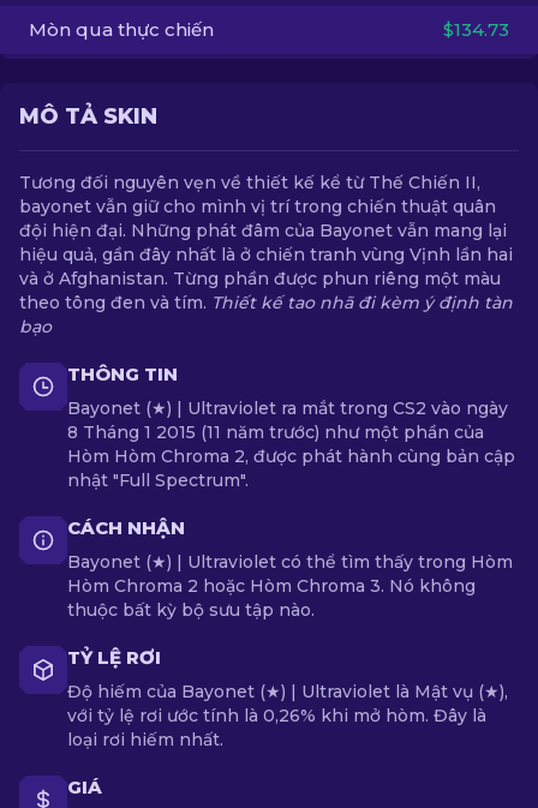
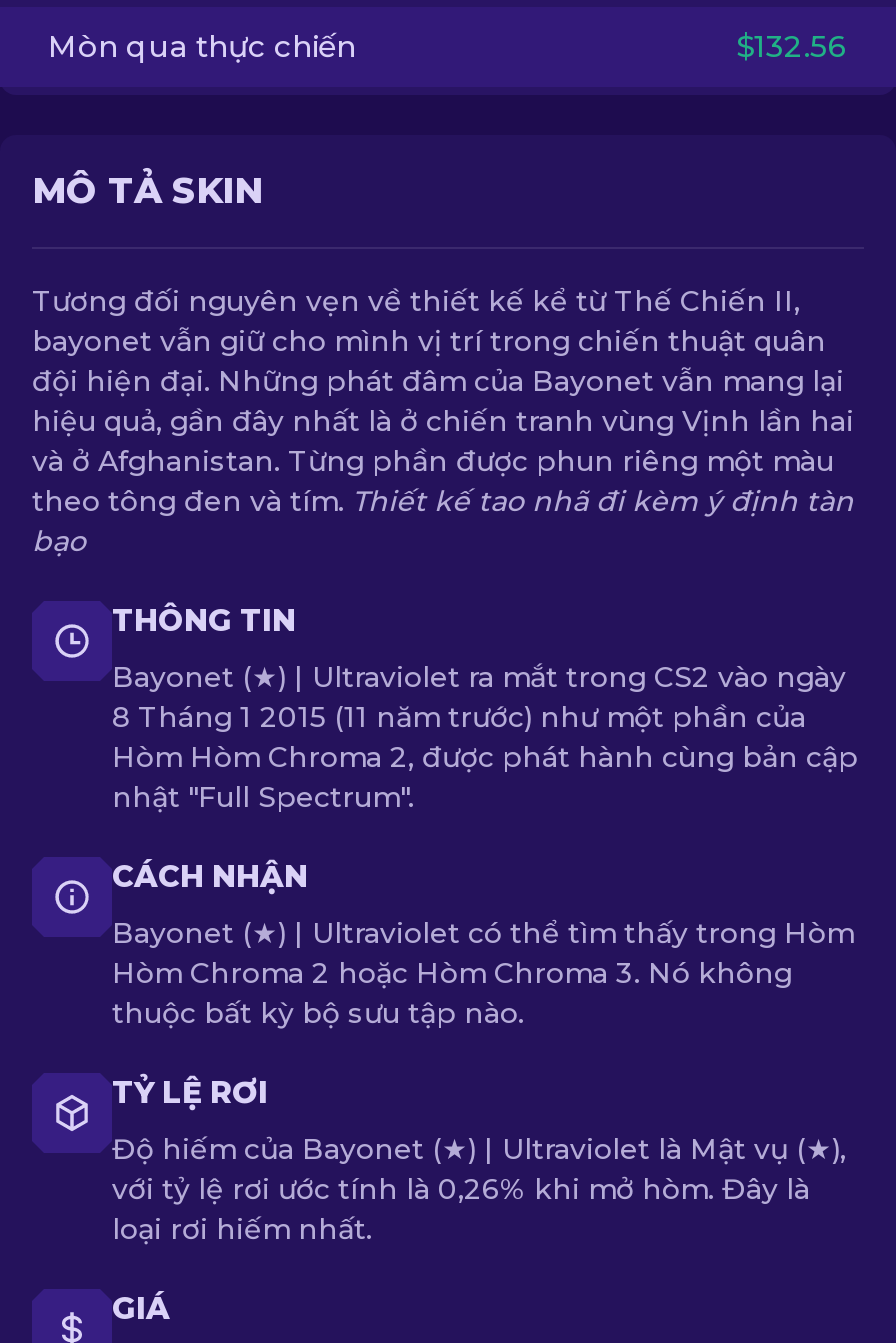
- $134.73
+ $132.56
